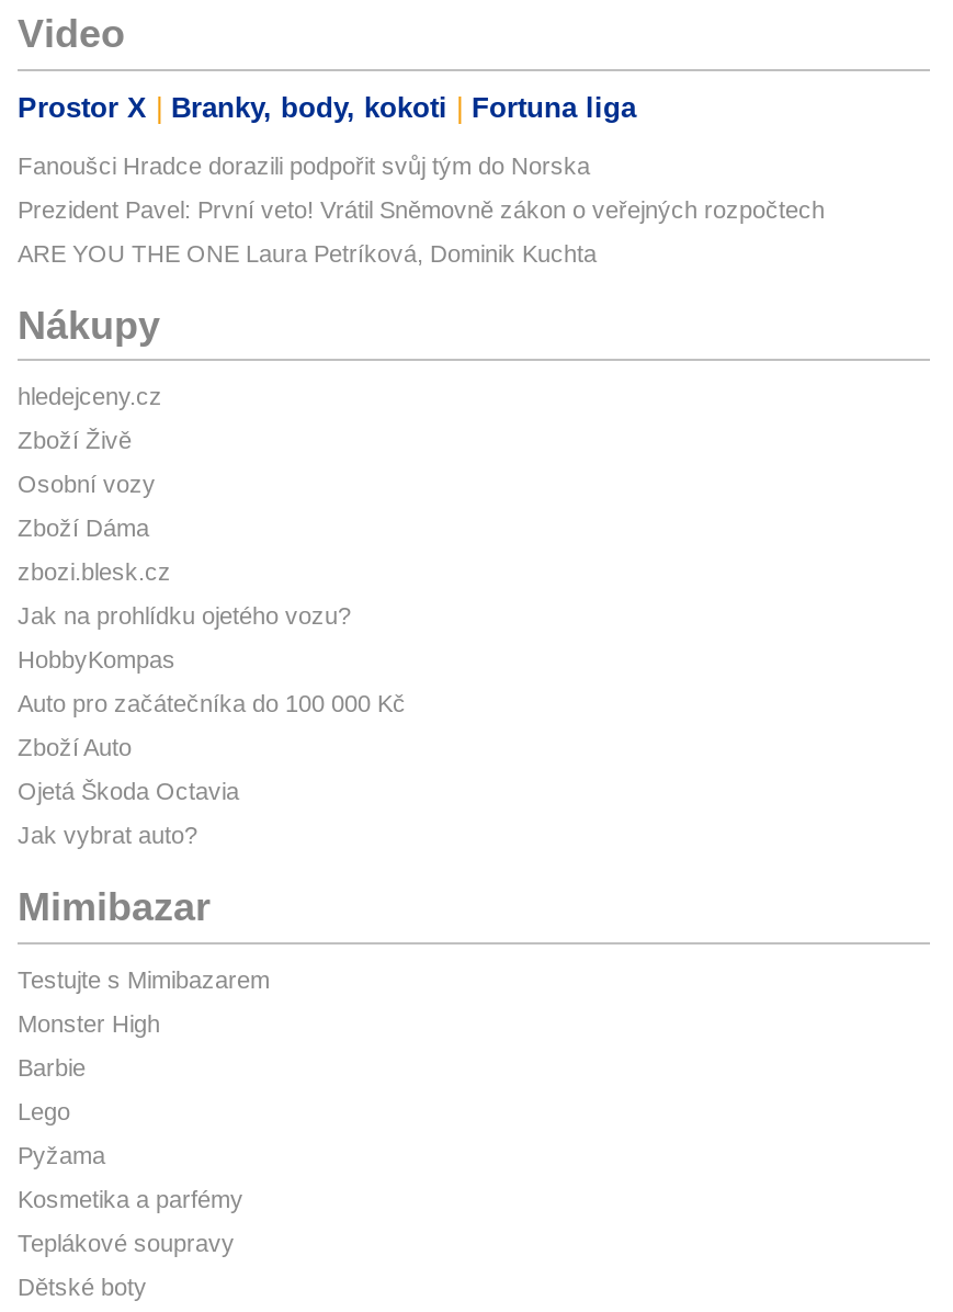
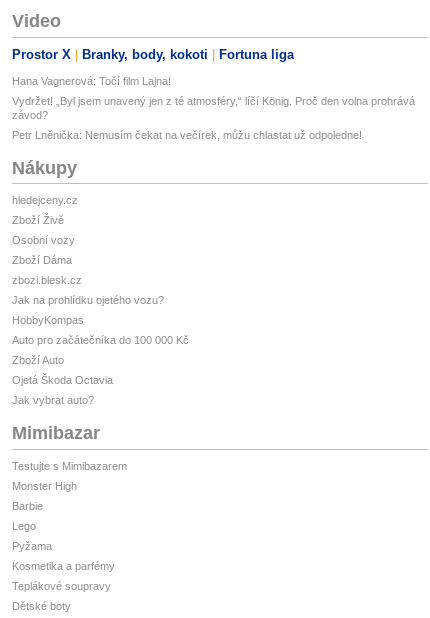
- Fanoušci Hradce dorazili podpořit svůj tým do Norska
+ Hana Vagnerová: Točí film Lajna!

- Prezident Pavel: První veto! Vrátil Sněmovně zákon o veřejných rozpočtech
+ Vydržet! „Byl jsem unavený jen z té atmosféry,“ líčí König. Proč den volna prohrává
+ závod?

- ARE YOU THE ONE Laura Petríková, Dominik Kuchta
+ Petr Lněnička: Nemusím čekat na večírek, můžu chlastat už odpoledne!
